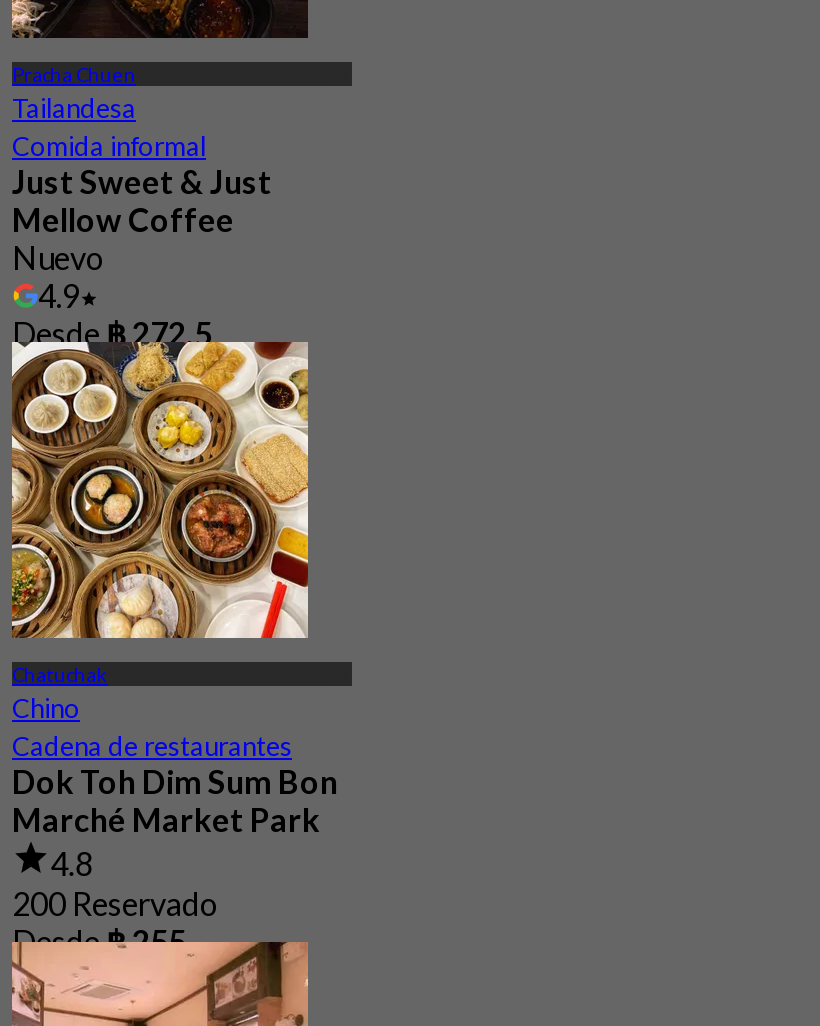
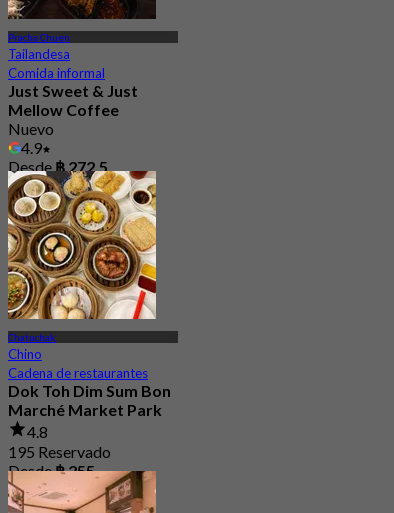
- 200 Reservado
+ 195 Reservado
